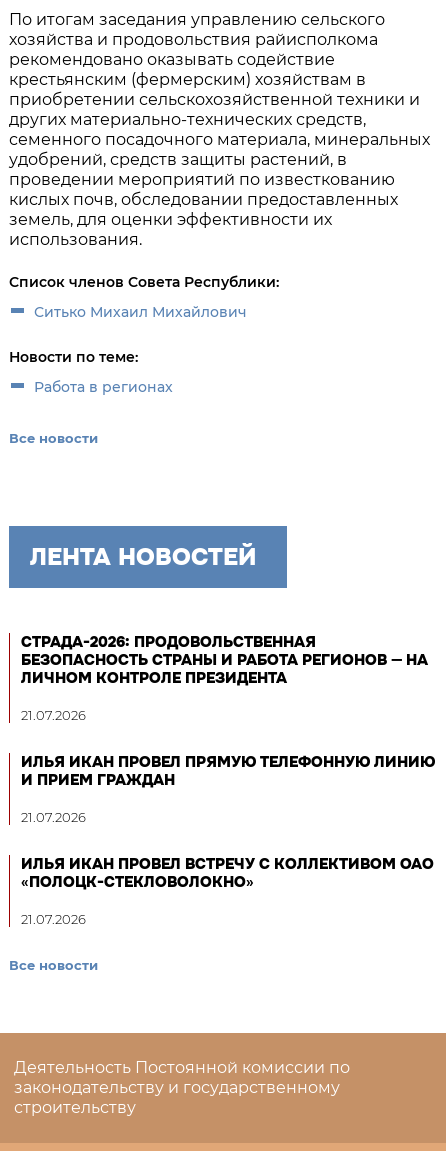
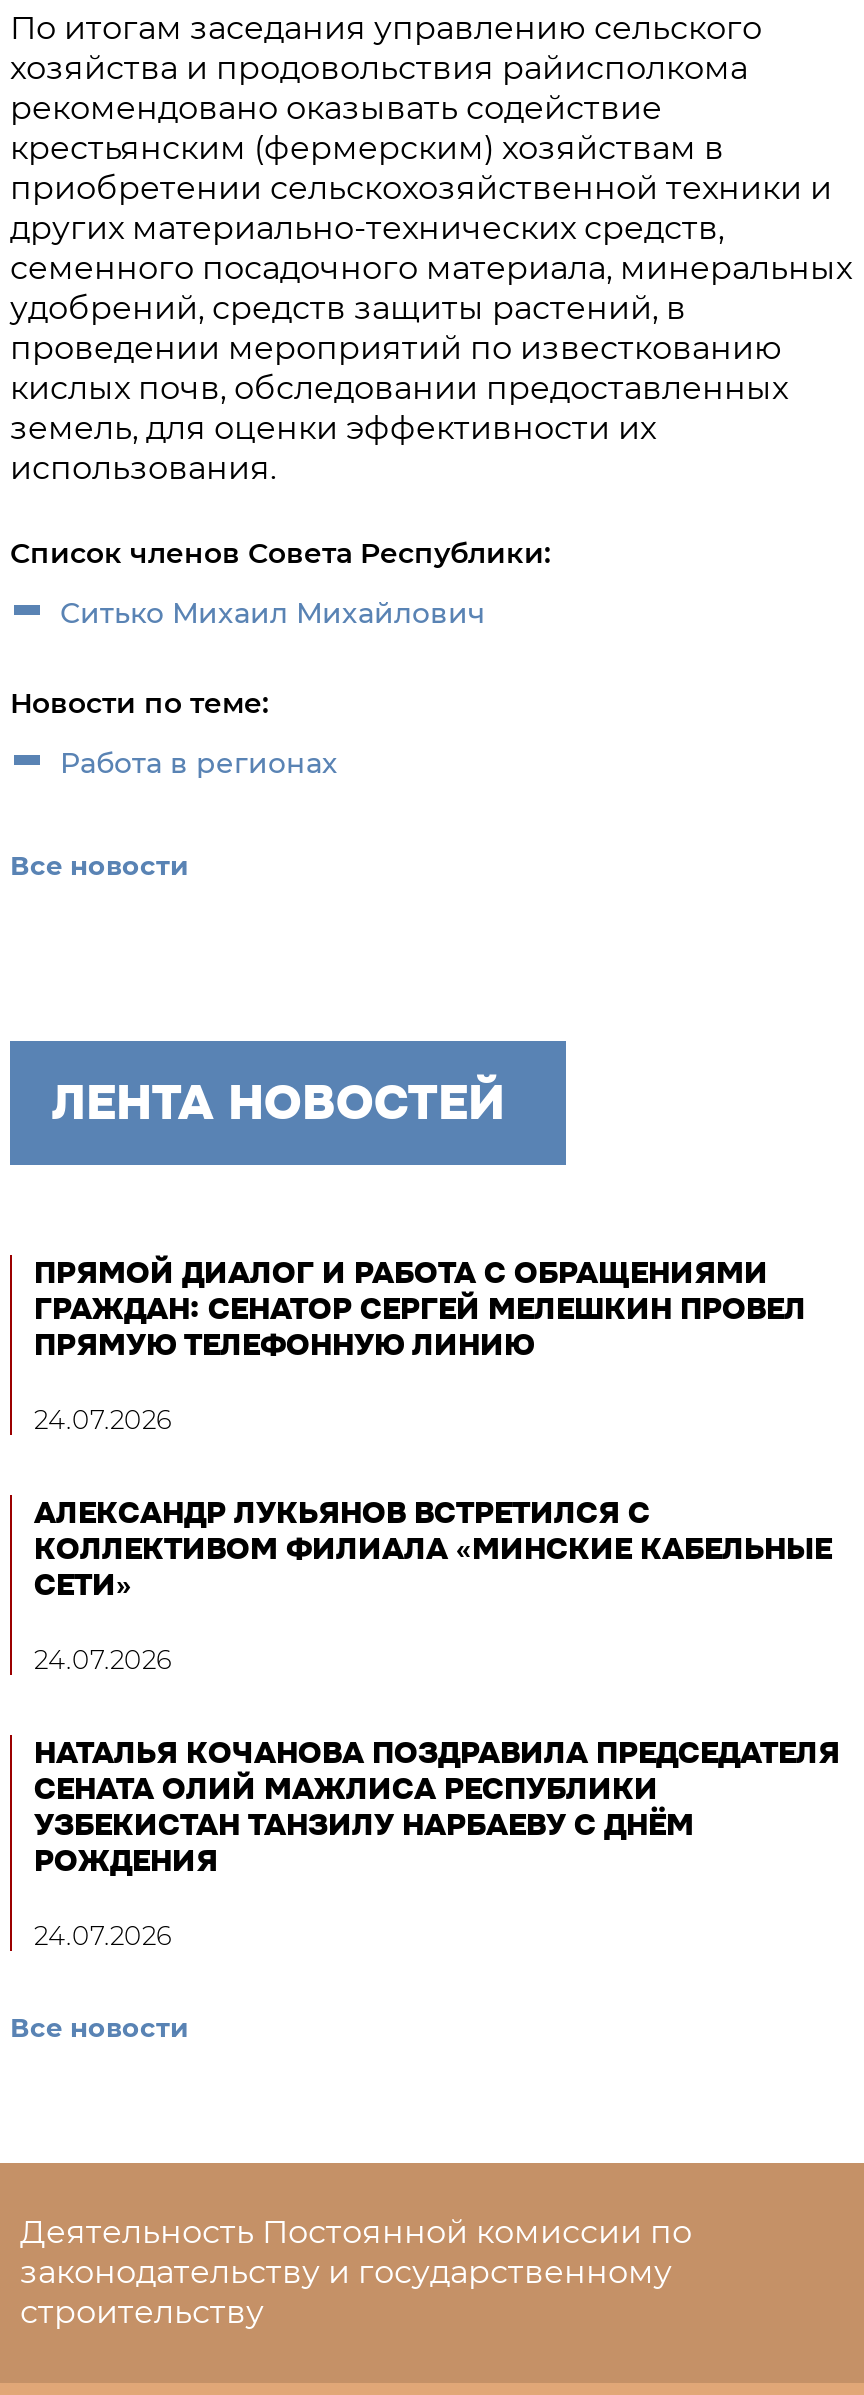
- СТРАДА-2026: ПРОДОВОЛЬСТВЕННАЯ
- БЕЗОПАСНОСТЬ СТРАНЫ И РАБОТА РЕГИОНОВ — НА
- ЛИЧНОМ КОНТРОЛЕ ПРЕЗИДЕНТА
+ ПРЯМОЙ ДИАЛОГ И РАБОТА С ОБРАЩЕНИЯМИ
+ ГРАЖДАН: СЕНАТОР СЕРГЕЙ МЕЛЕШКИН ПРОВЕЛ
+ ПРЯМУЮ ТЕЛЕФОННУЮ ЛИНИЮ

- 21.07.2026
+ 24.07.2026

- ИЛЬЯ ИКАН ПРОВЕЛ ПРЯМУЮ ТЕЛЕФОННУЮ ЛИНИЮ
- И ПРИЕМ ГРАЖДАН
+ АЛЕКСАНДР ЛУКЬЯНОВ ВСТРЕТИЛСЯ С
+ КОЛЛЕКТИВОМ ФИЛИАЛА «МИНСКИЕ КАБЕЛЬНЫЕ
+ СЕТИ»

- 21.07.2026
+ 24.07.2026

- ИЛЬЯ ИКАН ПРОВЕЛ ВСТРЕЧУ С КОЛЛЕКТИВОМ ОАО
- «ПОЛОЦК-СТЕКЛОВОЛОКНО»
+ НАТАЛЬЯ КОЧАНОВА ПОЗДРАВИЛА ПРЕДСЕДАТЕЛЯ
+ СЕНАТА ОЛИЙ МАЖЛИСА РЕСПУБЛИКИ
+ УЗБЕКИСТАН ТАНЗИЛУ НАРБАЕВУ С ДНЁМ
+ РОЖДЕНИЯ

- 21.07.2026
+ 24.07.2026
